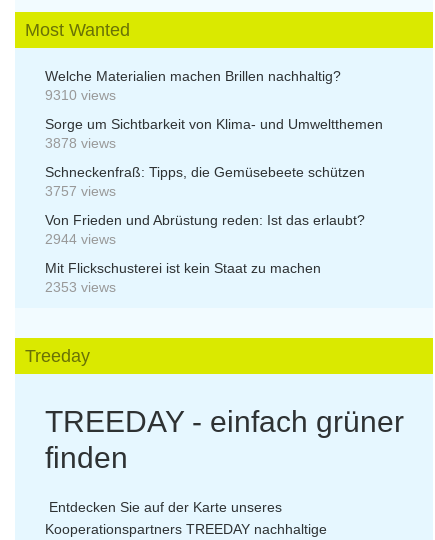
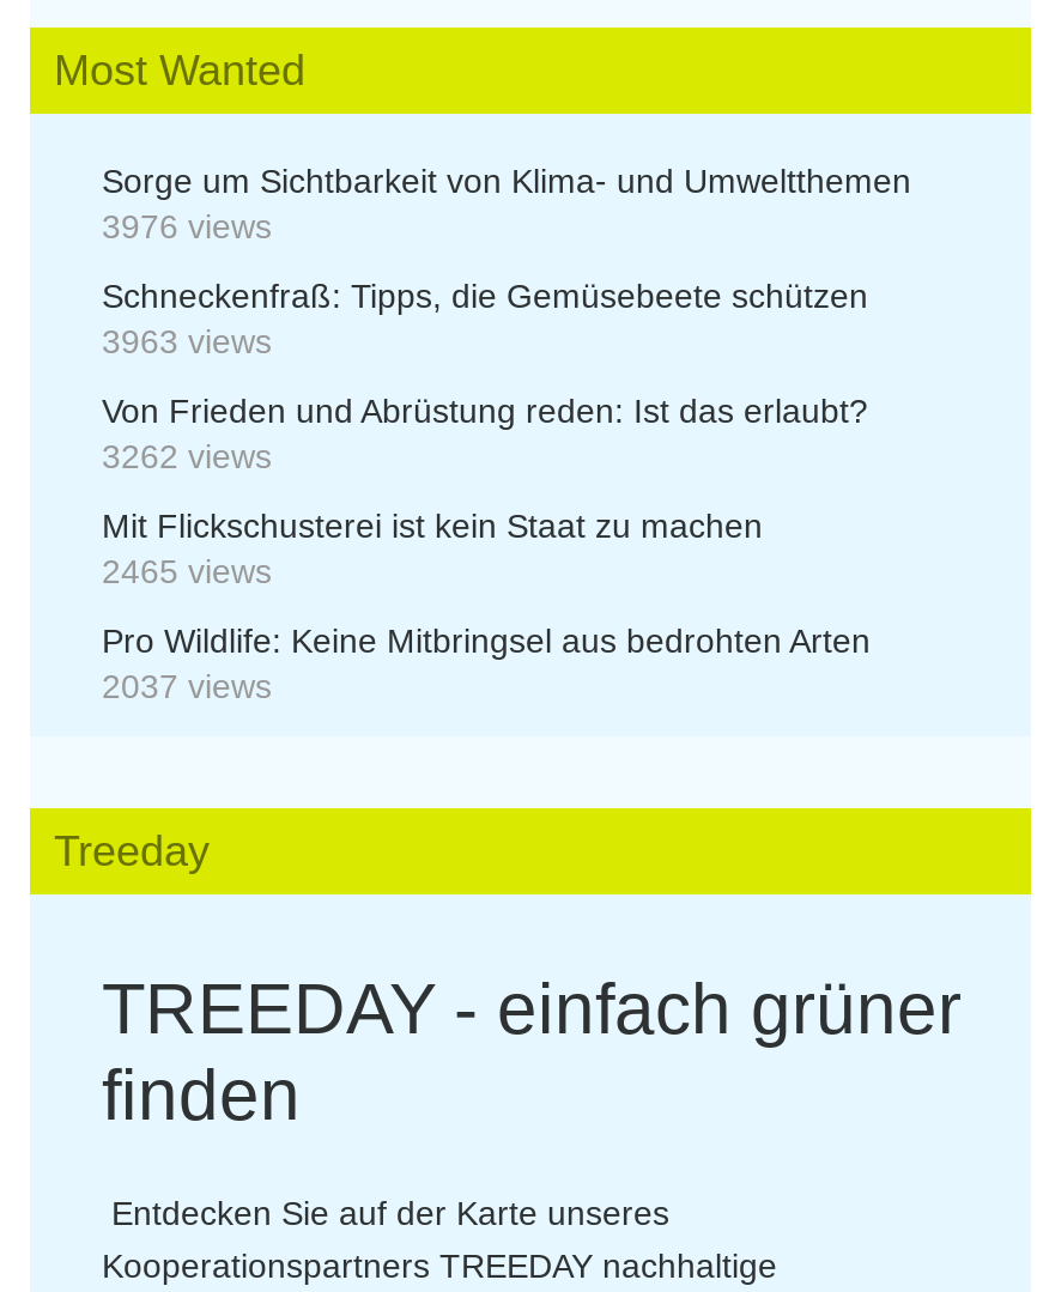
- Welche Materialien machen Brillen nachhaltig?
- 9310 views

moved up: Sorge um Sichtbarkeit von Klima- und Umweltthemen

- 3878 views
+ 3976 views

moved up: Schneckenfraß: Tipps, die Gemüsebeete schützen

- 3757 views
+ 3963 views

moved up: Von Frieden und Abrüstung reden: Ist das erlaubt?

- 2944 views
+ 3262 views

moved up: Mit Flickschusterei ist kein Staat zu machen

- 2353 views
+ 2465 views
+ Pro Wildlife: Keine Mitbringsel aus bedrohten Arten
+ 2037 views
